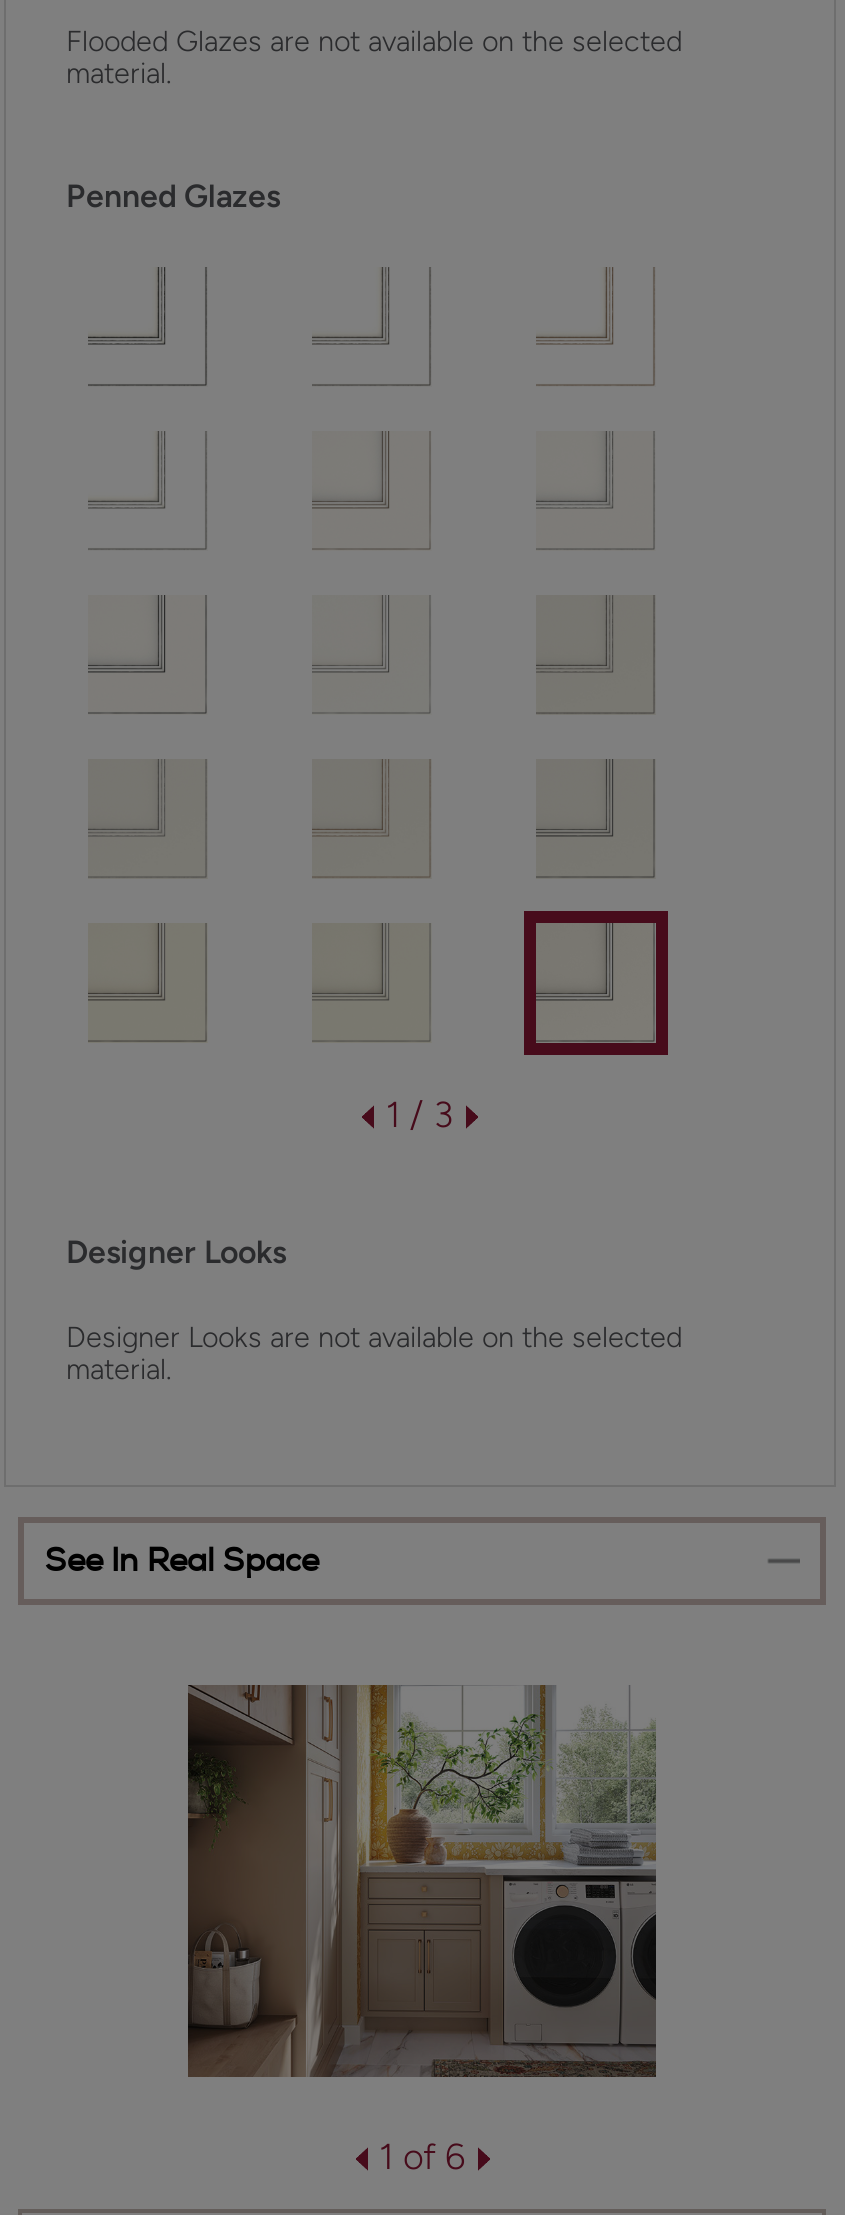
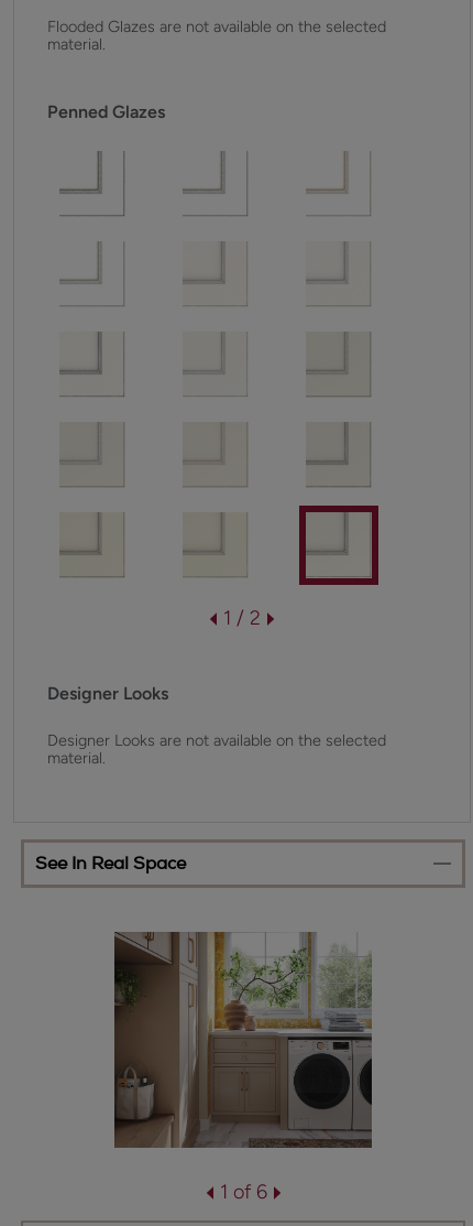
- 1 / 3
+ 1 / 2
